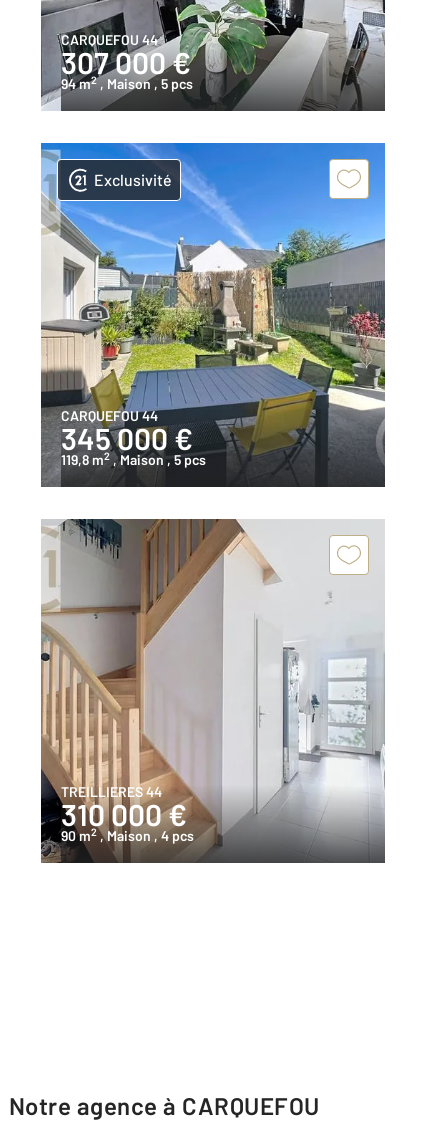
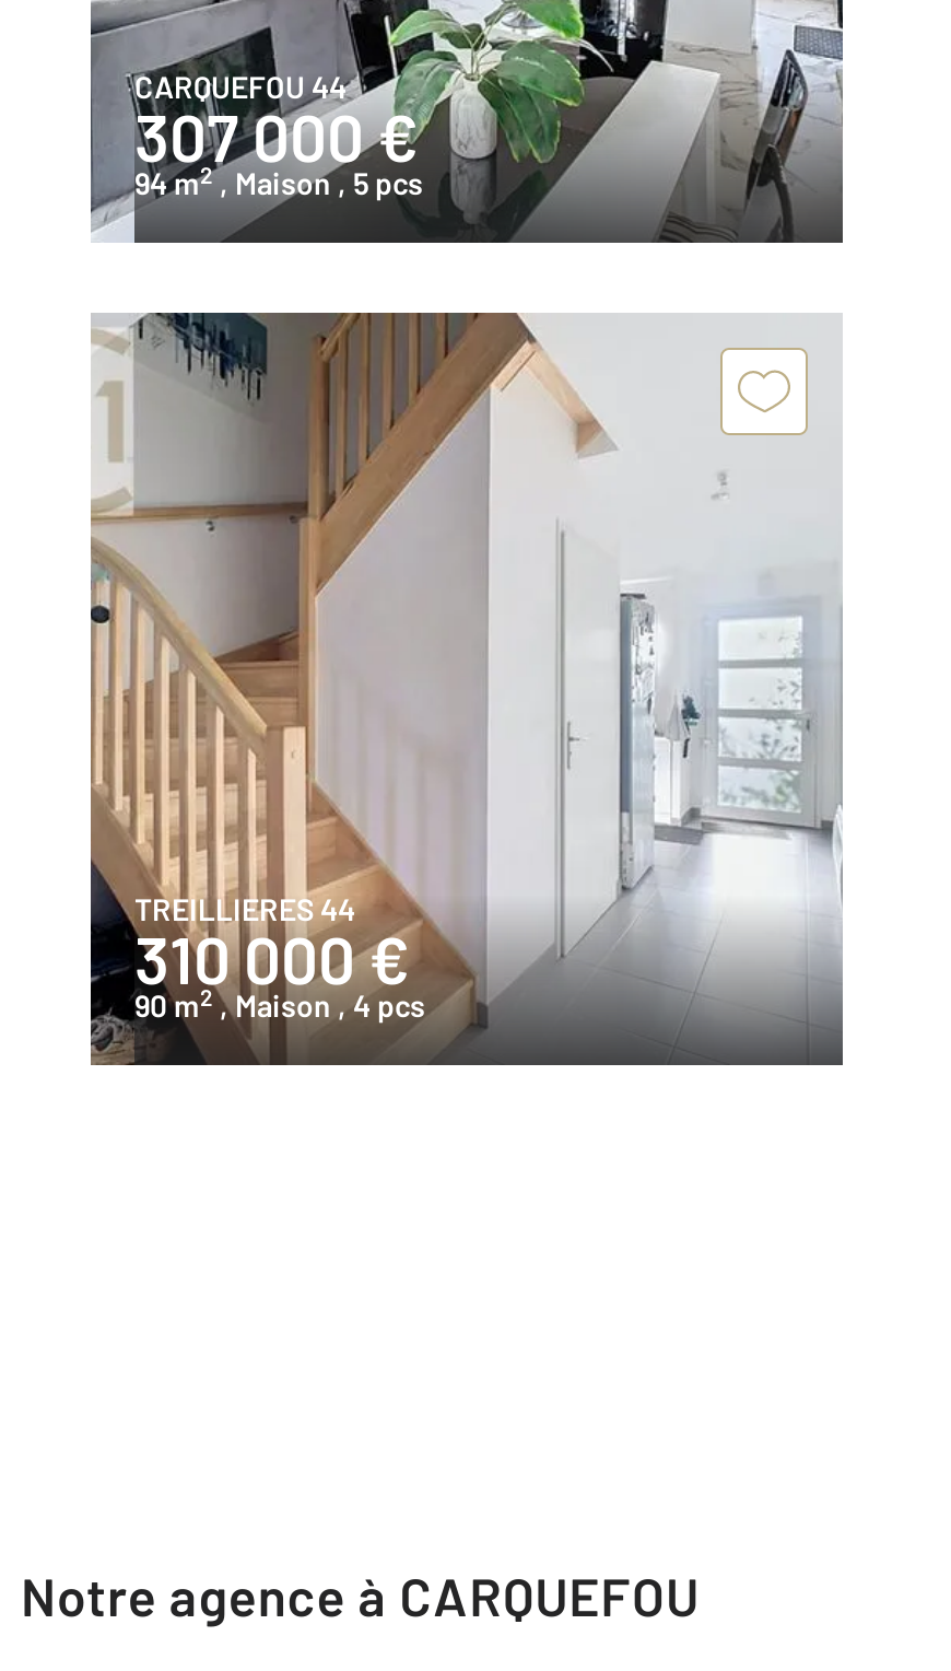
- [image]
- Exclusivité

- CARQUEFOU 44
- 345 000 €
- 119,8 m2 , Maison , 5 pcs
